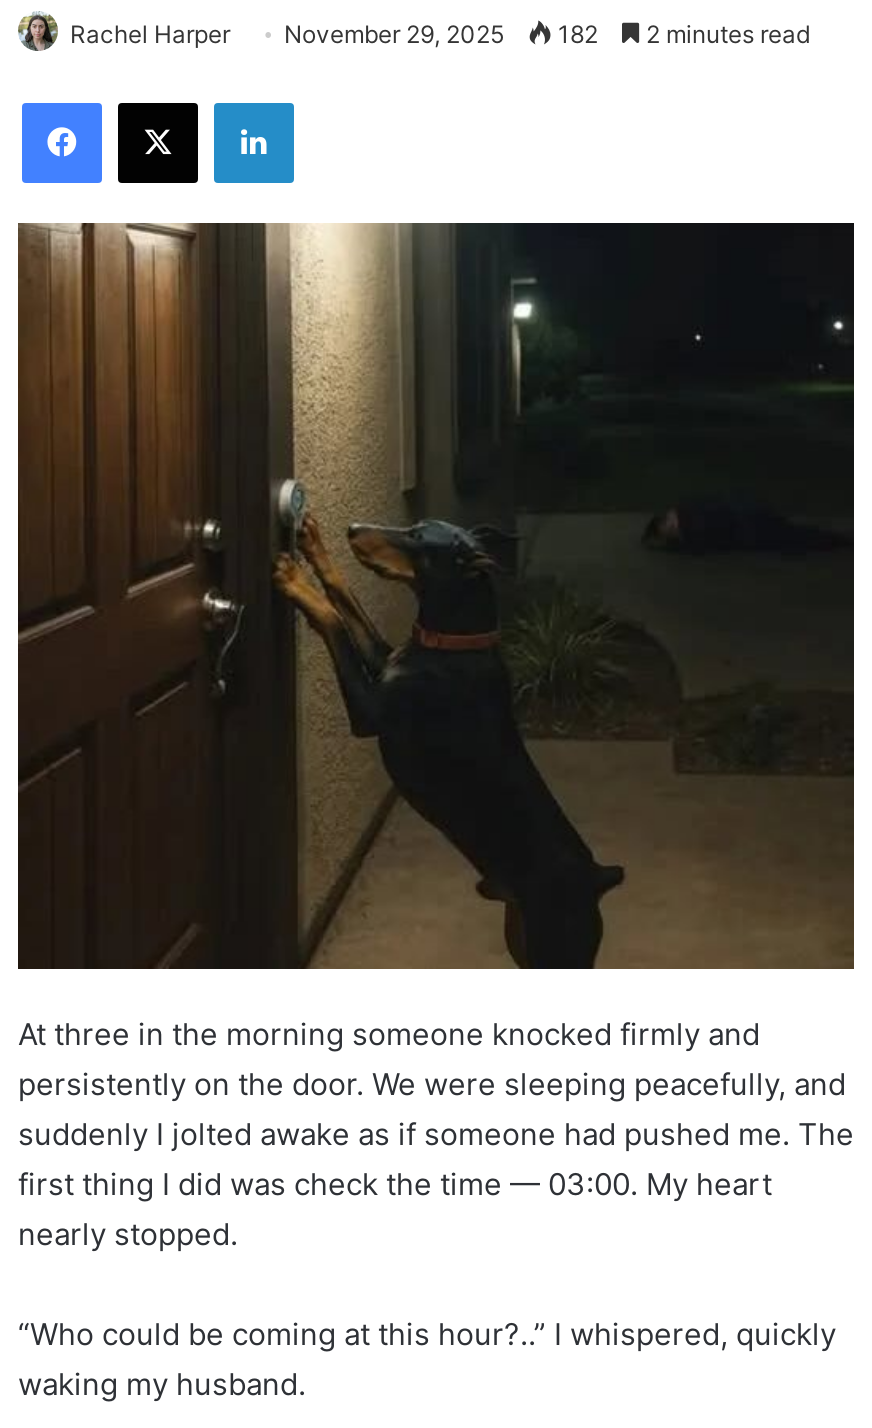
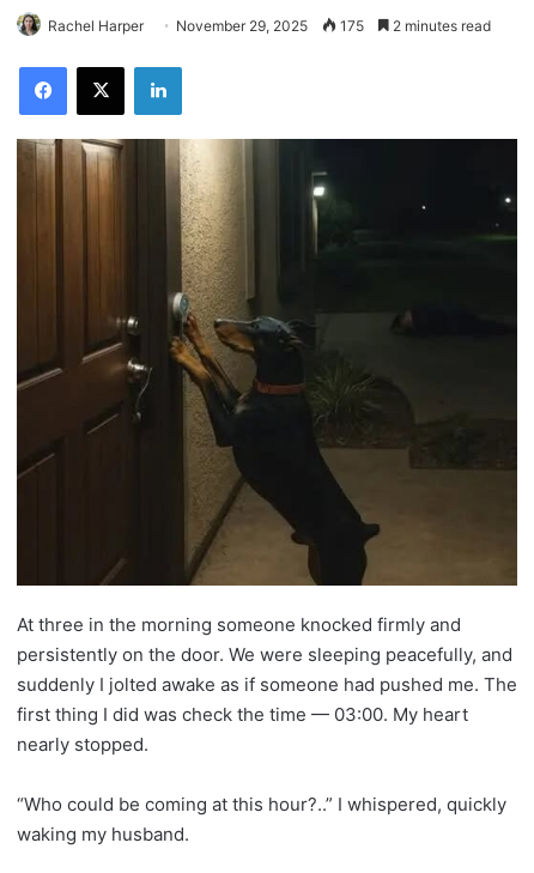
- Rachel Harper November 29, 2025 182 2 minutes read
+ Rachel Harper November 29, 2025 175 2 minutes read
